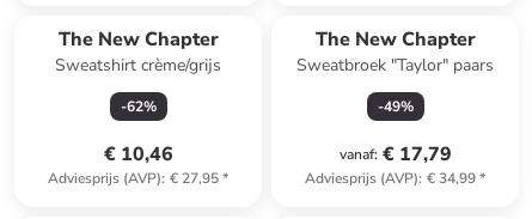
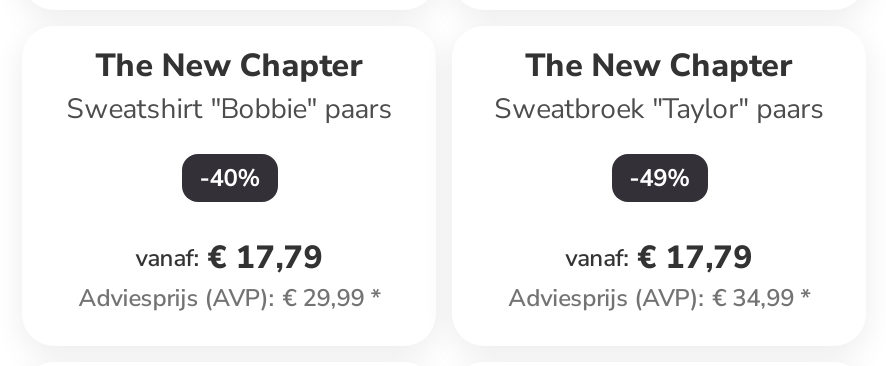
- Sweatshirt crème/grijs
+ Sweatshirt "Bobbie" paars

- -62%
+ -40%

- € 10,46
- Adviesprijs (AVP): € 27,95 *
+ vanaf: € 17,79
+ Adviesprijs (AVP): € 29,99 *
